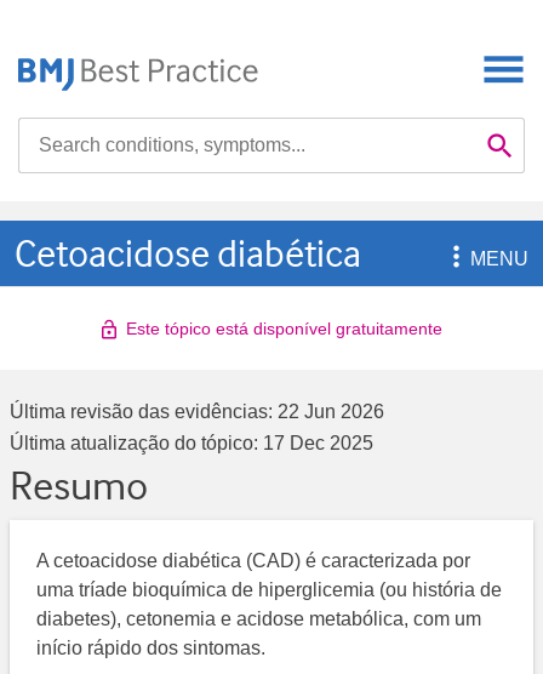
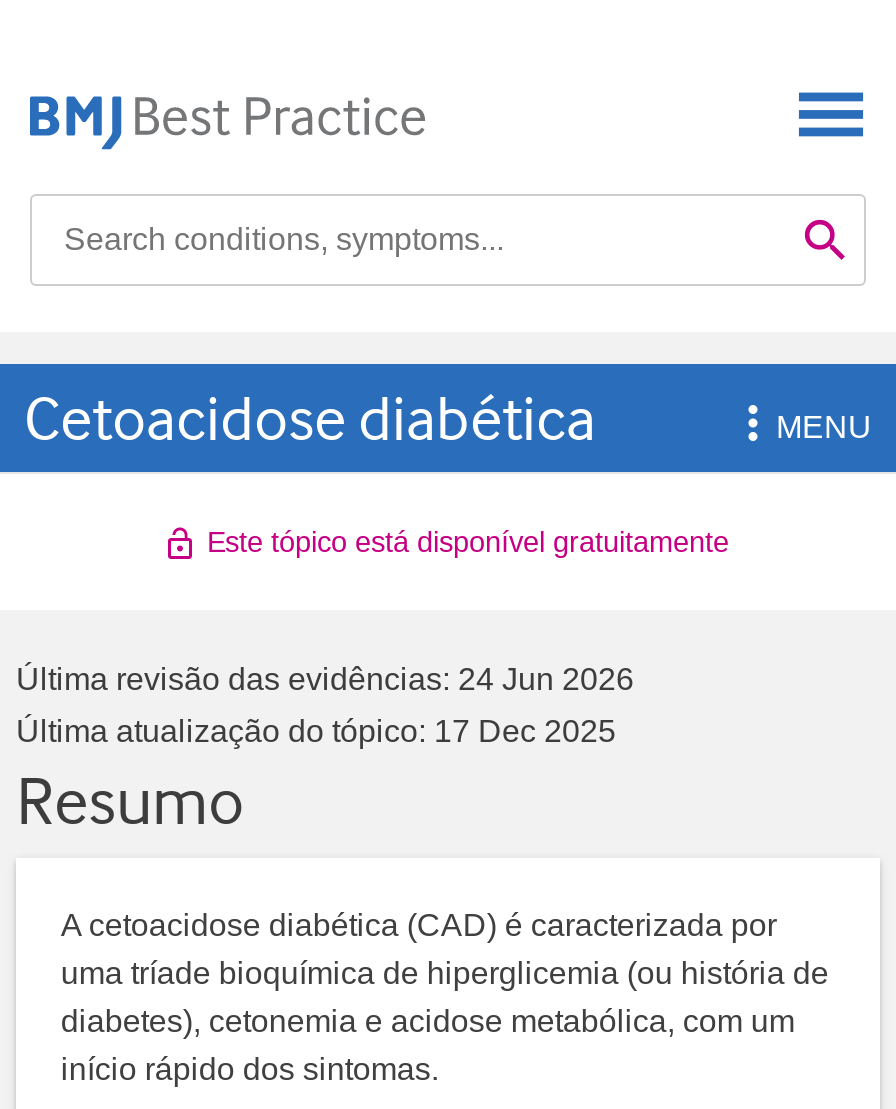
- Última revisão das evidências: 22 Jun 2026
+ Última revisão das evidências: 24 Jun 2026
